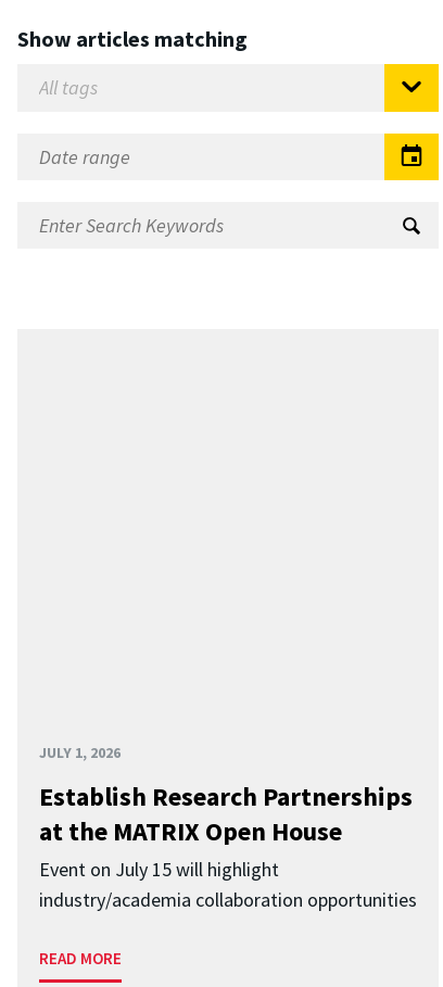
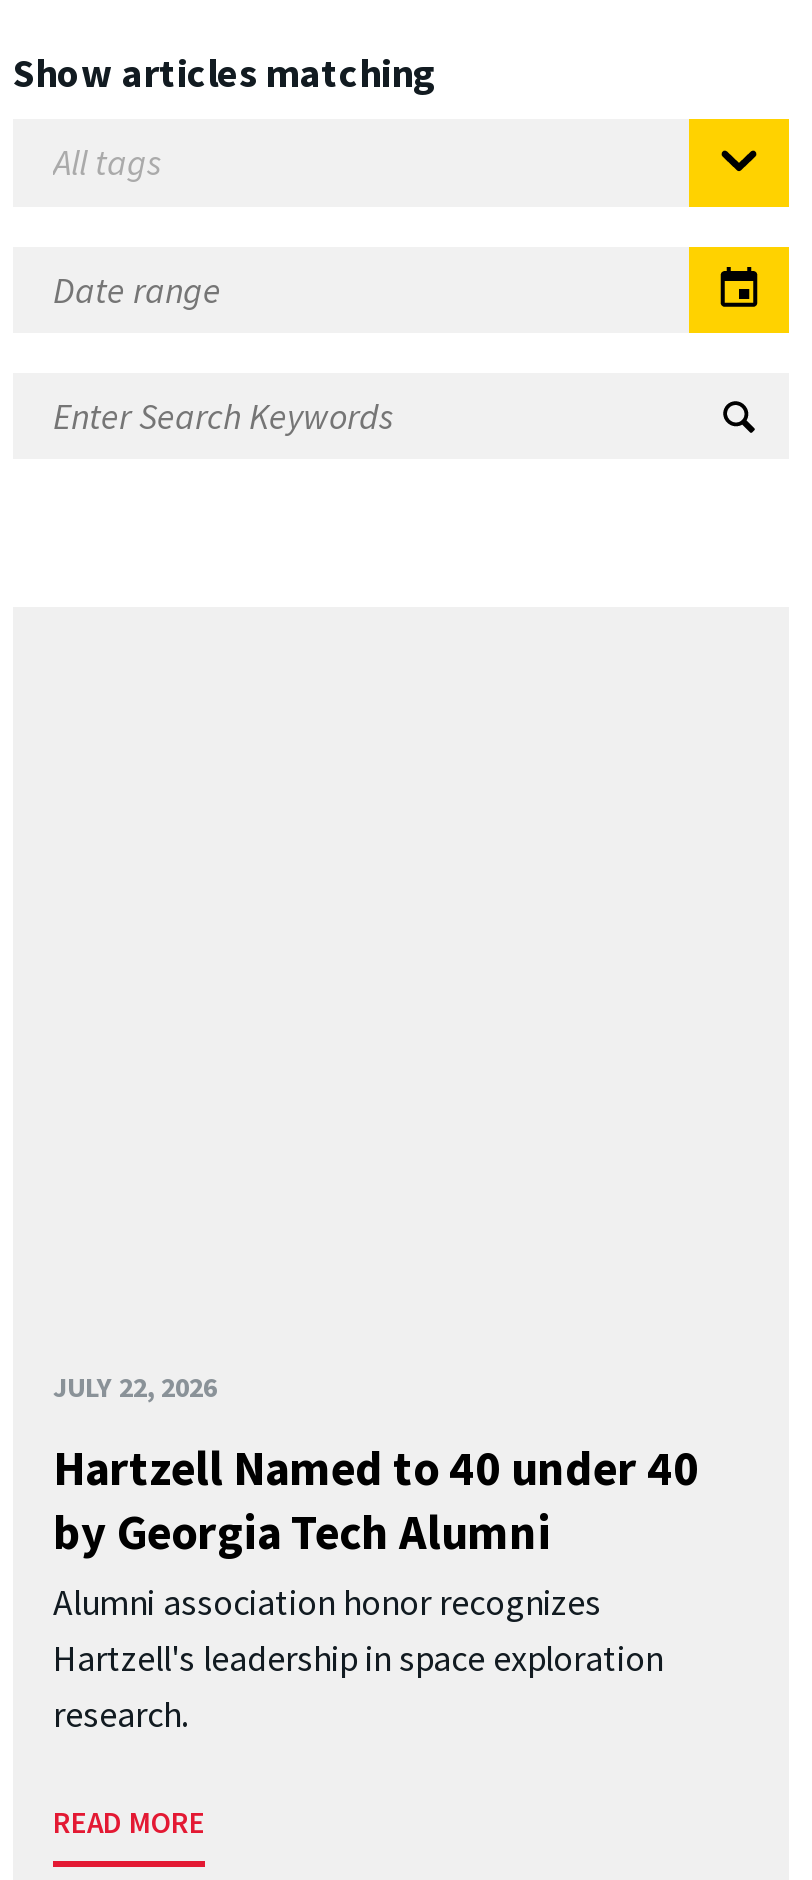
- JULY 1, 2026
+ JULY 22, 2026

- Establish Research Partnerships
- at the MATRIX Open House
- Event on July 15 will highlight
- industry/academia collaboration opportunities
+ Hartzell Named to 40 under 40
+ by Georgia Tech Alumni
+ Alumni association honor recognizes
+ Hartzell's leadership in space exploration
+ research.
